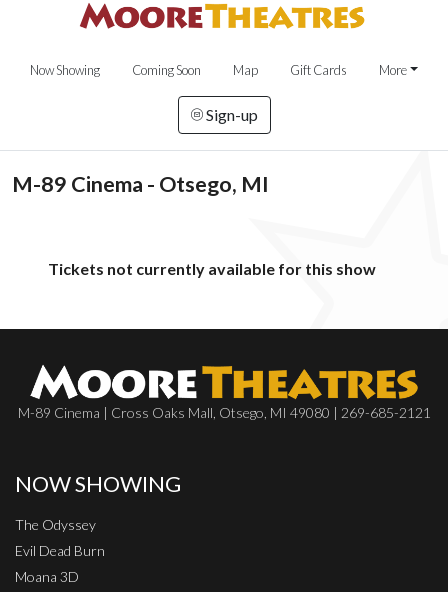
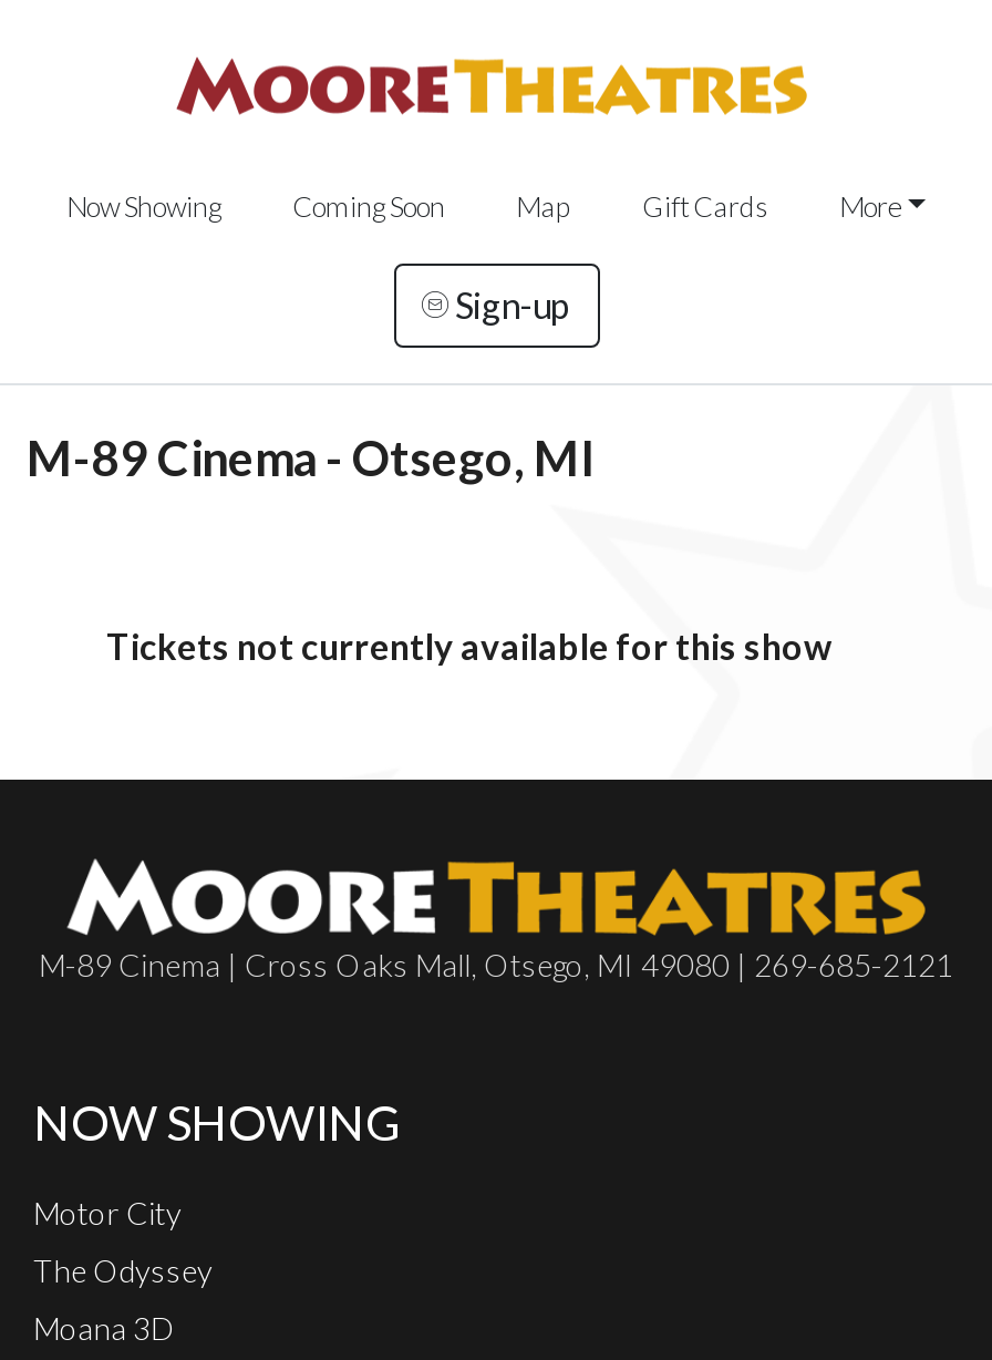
+ Motor City

moved down: The Odyssey

- Evil Dead Burn
